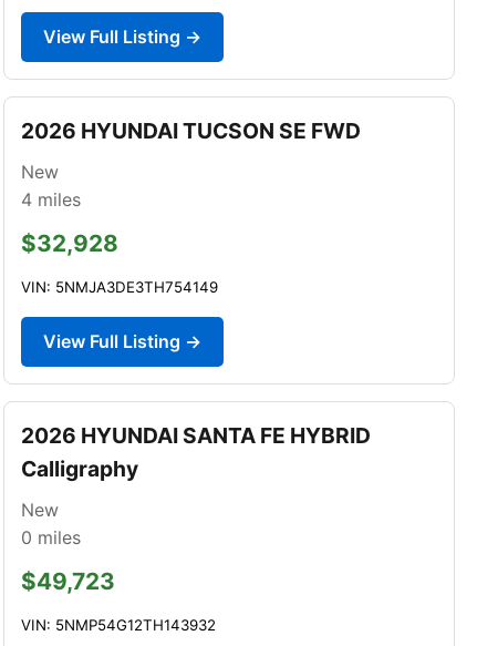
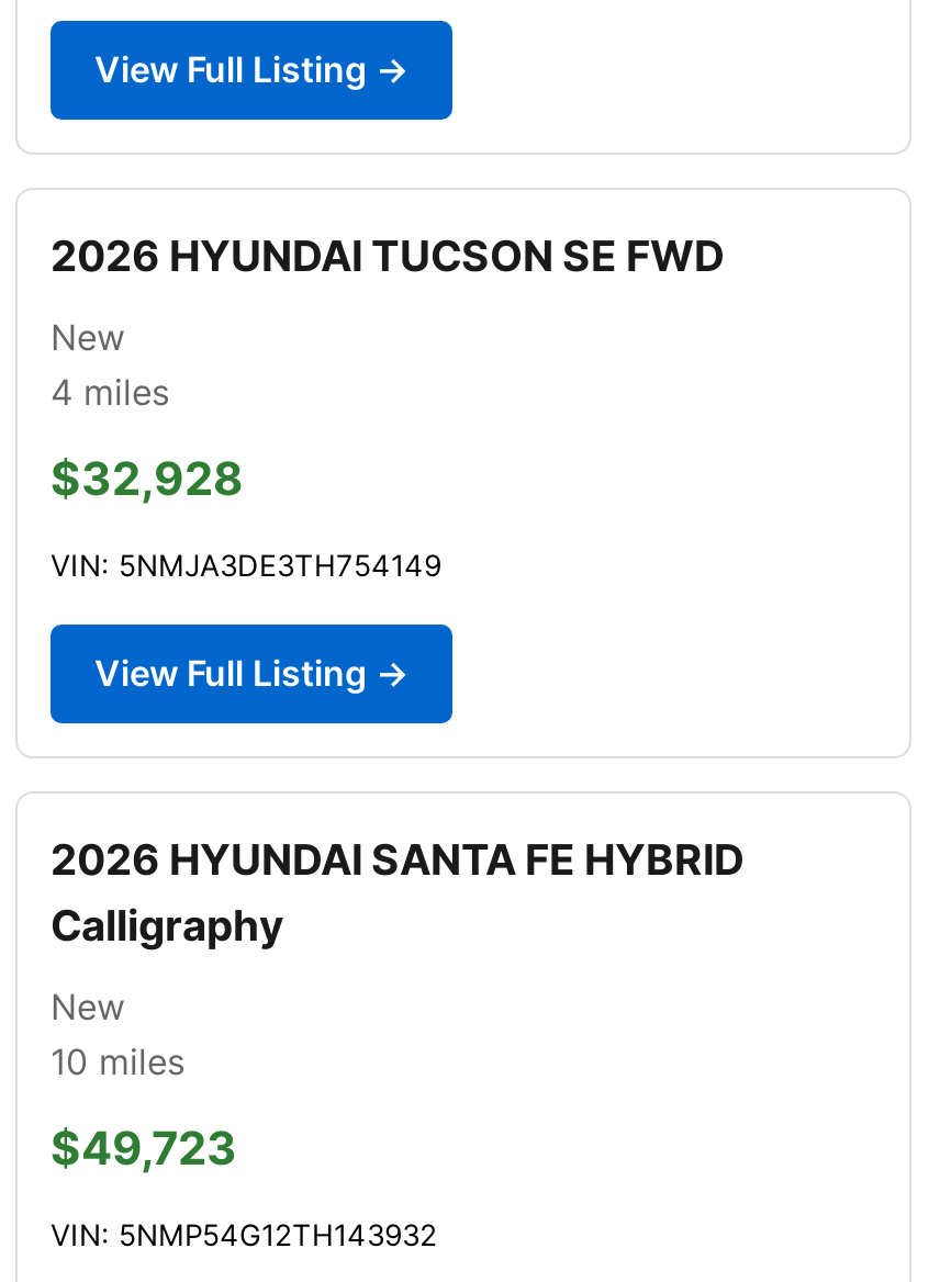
- 0 miles
+ 10 miles
